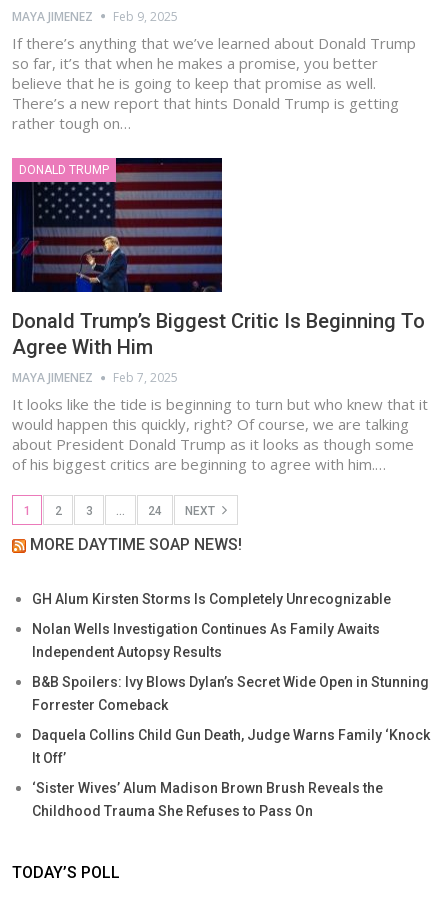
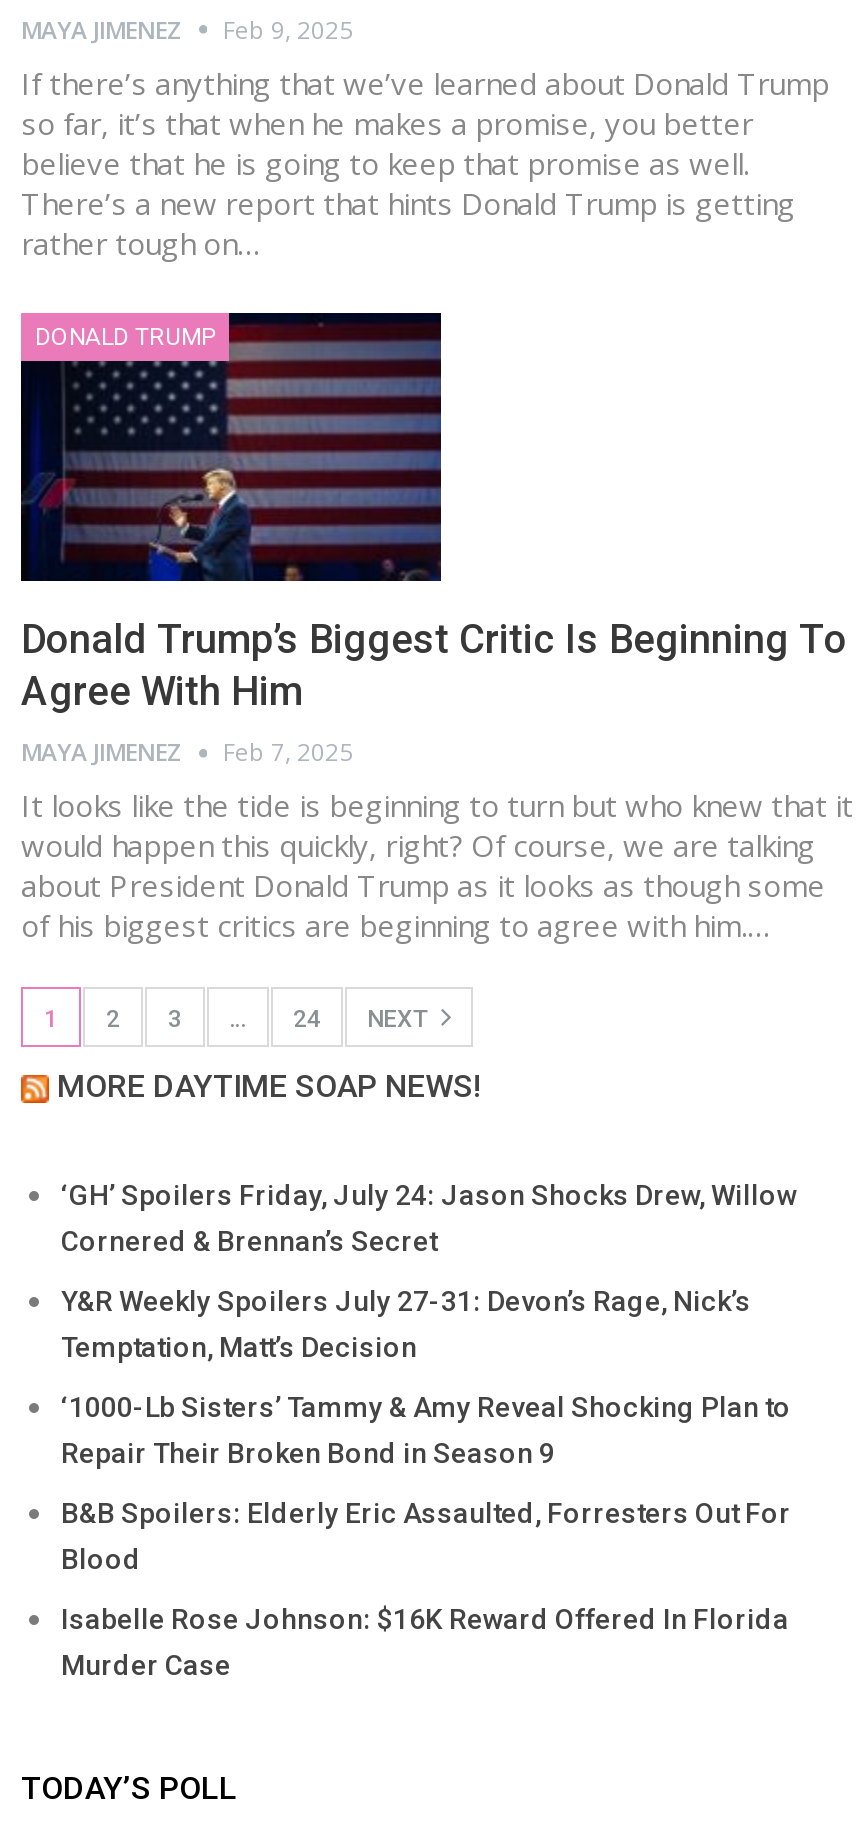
- GH Alum Kirsten Storms Is Completely Unrecognizable
+ ‘GH’ Spoilers Friday, July 24: Jason Shocks Drew, Willow
+ Cornered & Brennan’s Secret

- Nolan Wells Investigation Continues As Family Awaits
- Independent Autopsy Results
+ Y&R Weekly Spoilers July 27-31: Devon’s Rage, Nick’s
+ Temptation, Matt’s Decision

- B&B Spoilers: Ivy Blows Dylan’s Secret Wide Open in Stunning
- Forrester Comeback
+ ‘1000-Lb Sisters’ Tammy & Amy Reveal Shocking Plan to
+ Repair Their Broken Bond in Season 9

- Daquela Collins Child Gun Death, Judge Warns Family ‘Knock
- It Off’
+ B&B Spoilers: Elderly Eric Assaulted, Forresters Out For
+ Blood

- ‘Sister Wives’ Alum Madison Brown Brush Reveals the
- Childhood Trauma She Refuses to Pass On
+ Isabelle Rose Johnson: $16K Reward Offered In Florida
+ Murder Case
